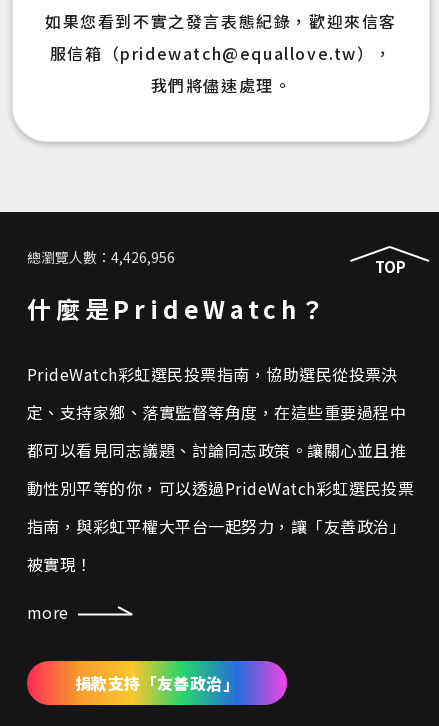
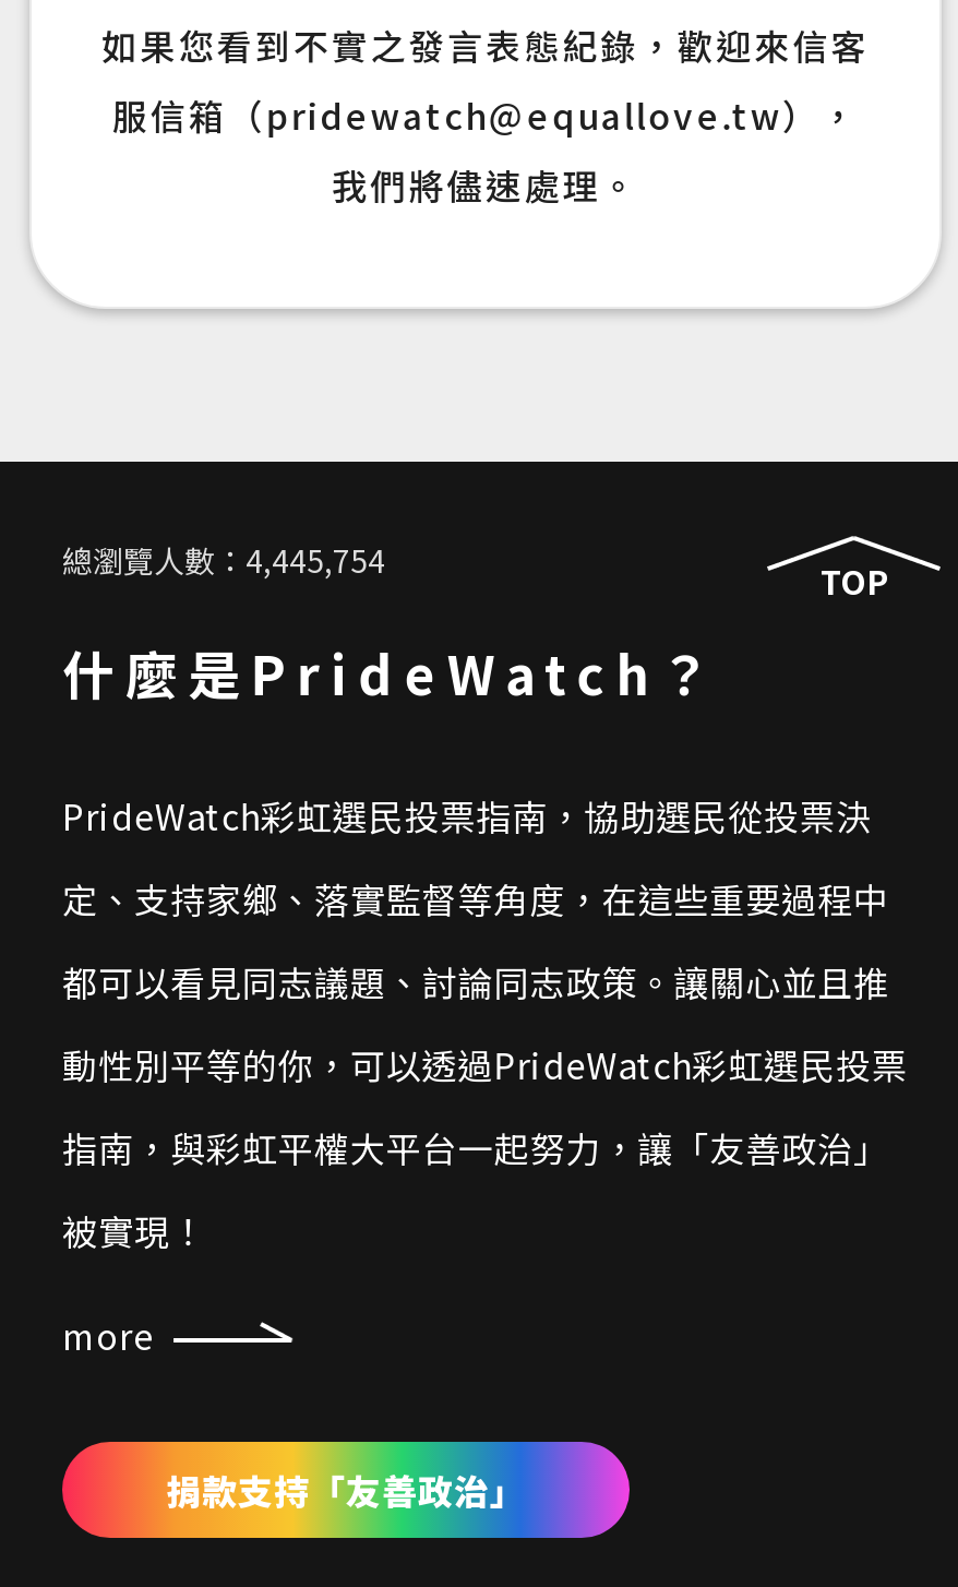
- 總瀏覽人數：4,426,956
+ 總瀏覽人數：4,445,754
